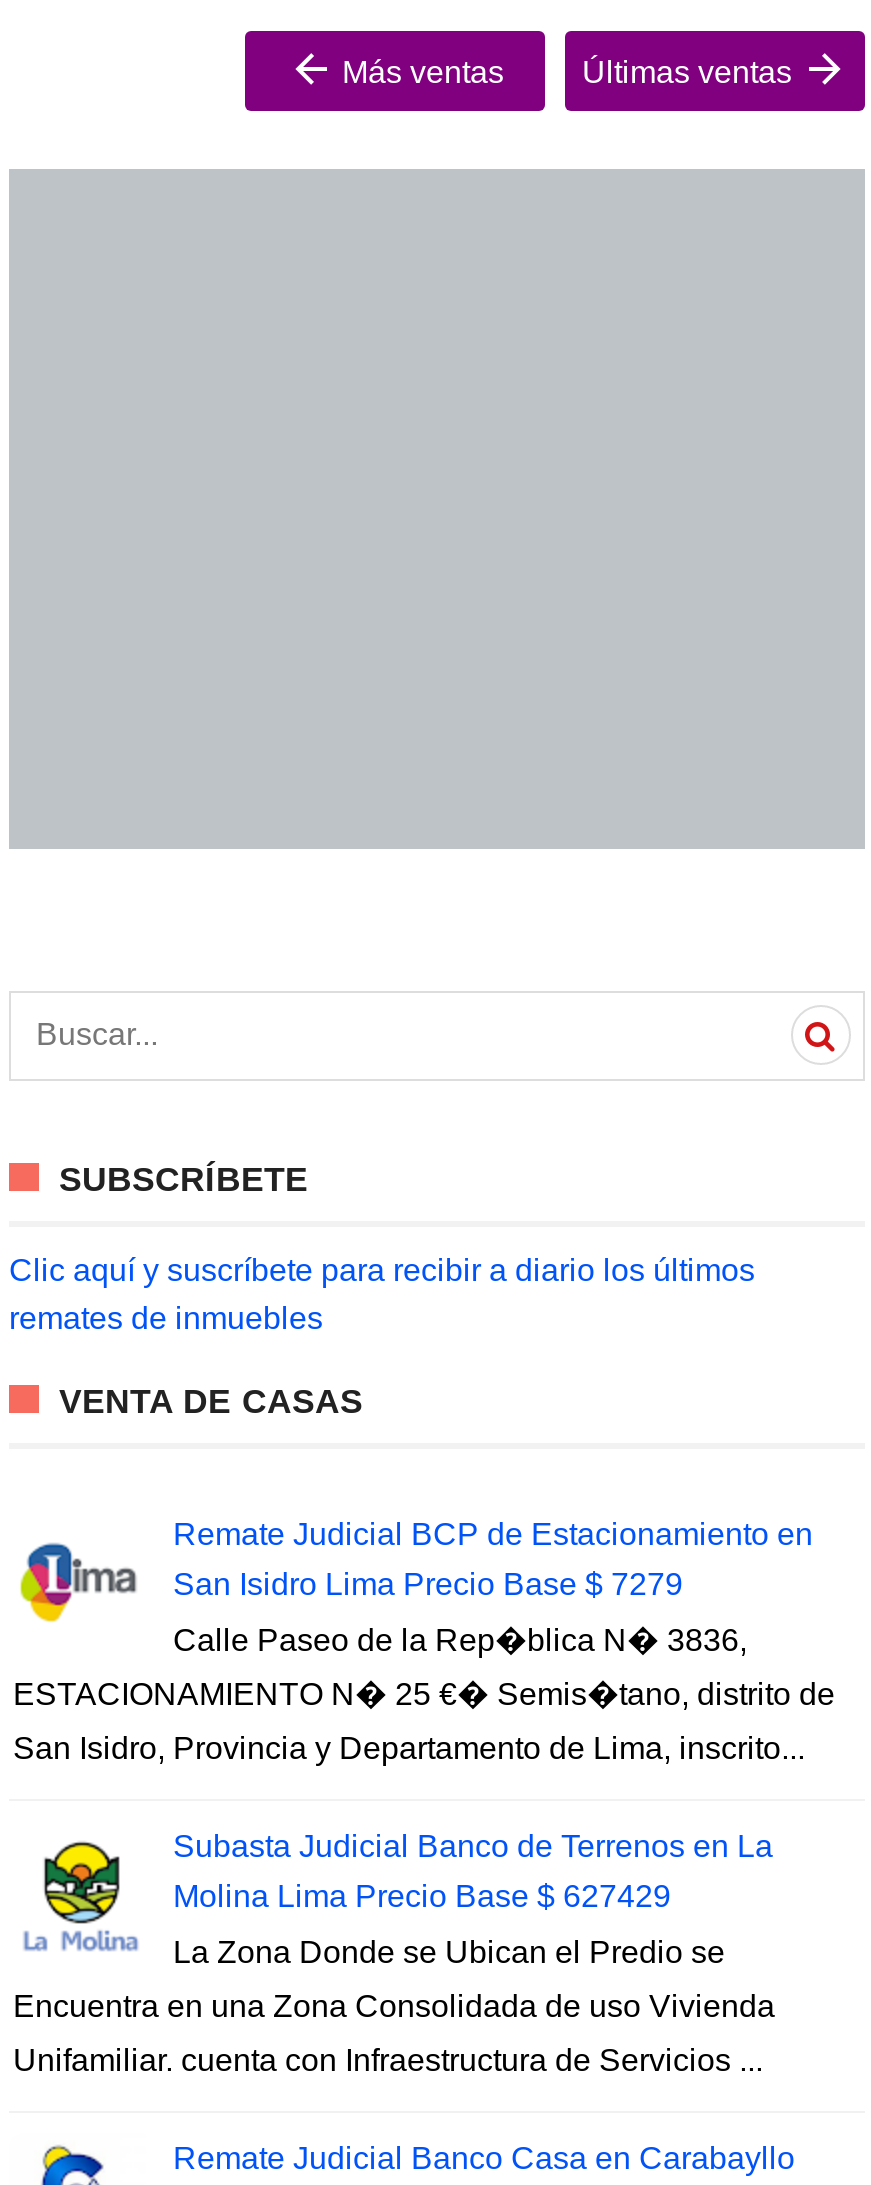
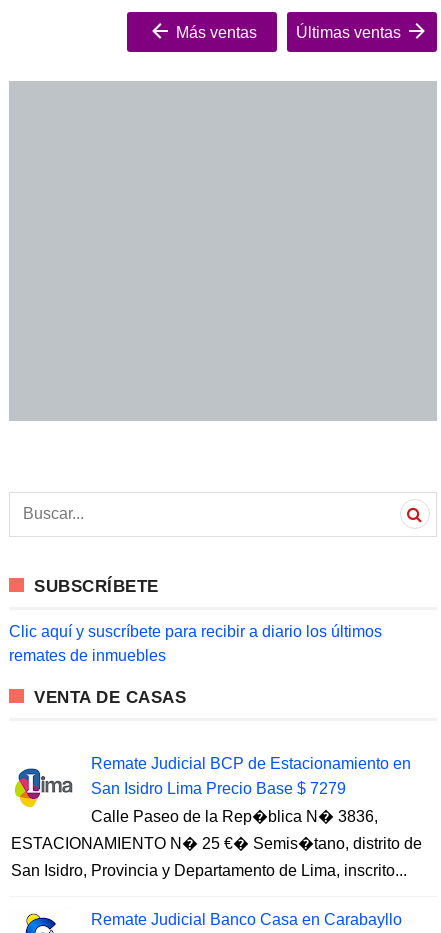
- [image]
- Subasta Judicial Banco de Terrenos en La
- Molina Lima Precio Base $ 627429
- La Zona Donde se Ubican el Predio se
- Encuentra en una Zona Consolidada de uso Vivienda
- Unifamiliar. cuenta con Infraestructura de Servicios ...
